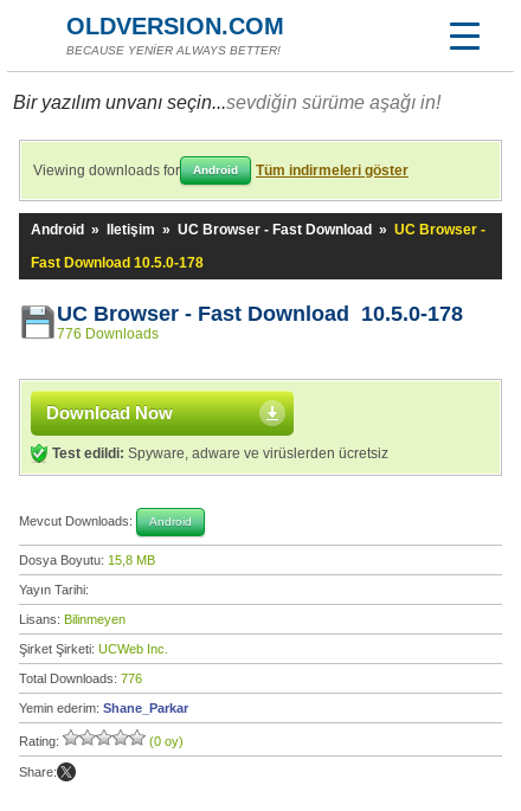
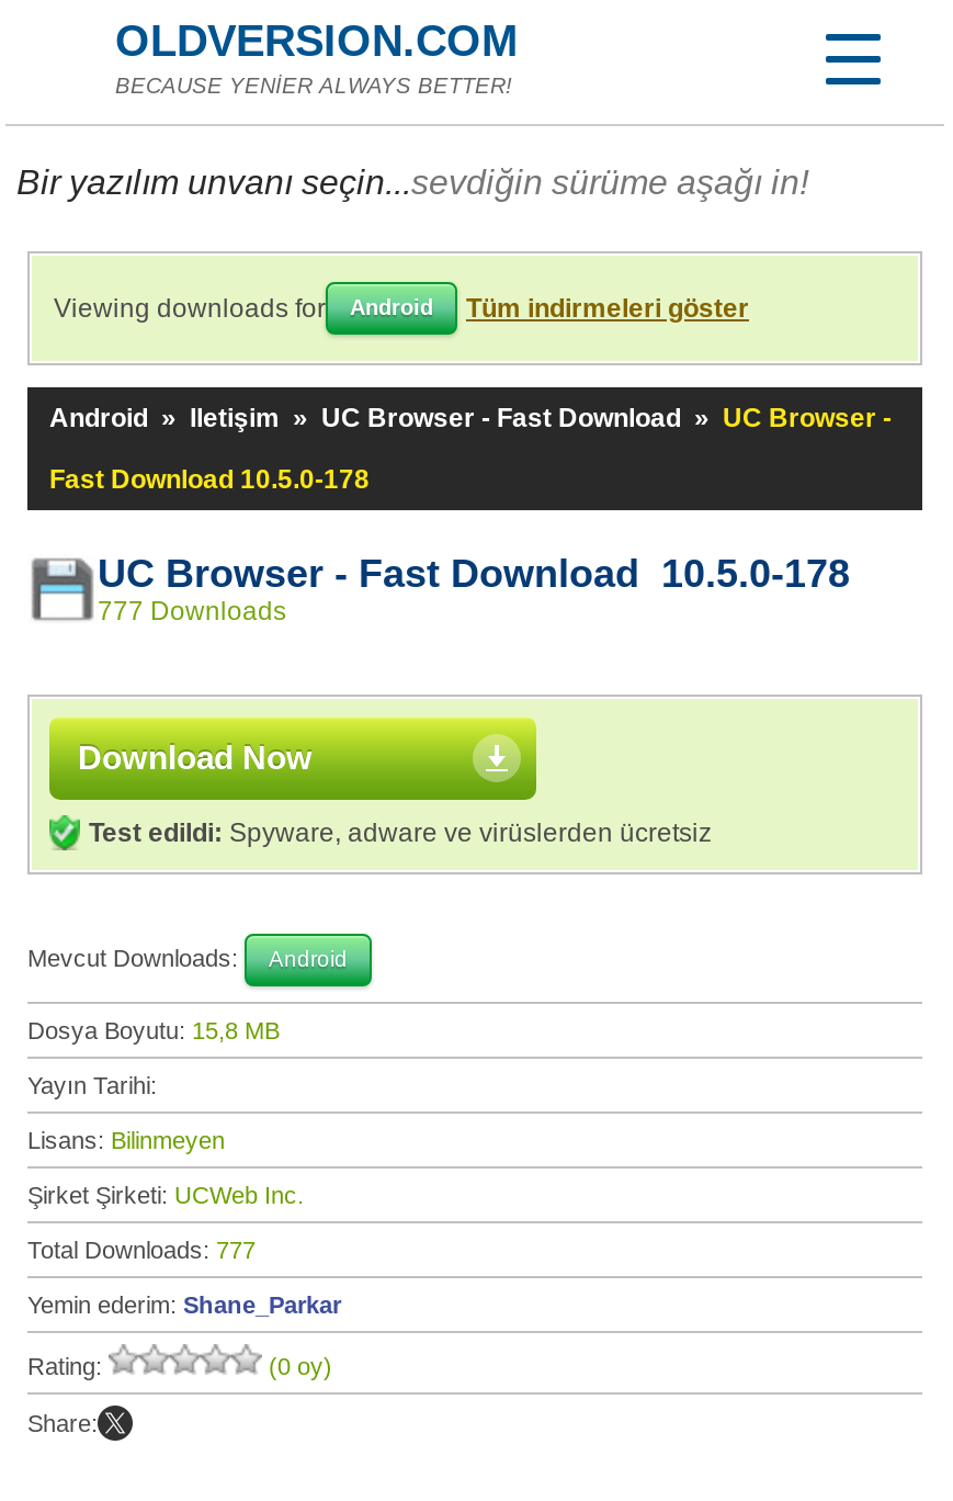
- 776 Downloads
+ 777 Downloads

- Total Downloads: 776
+ Total Downloads: 777
